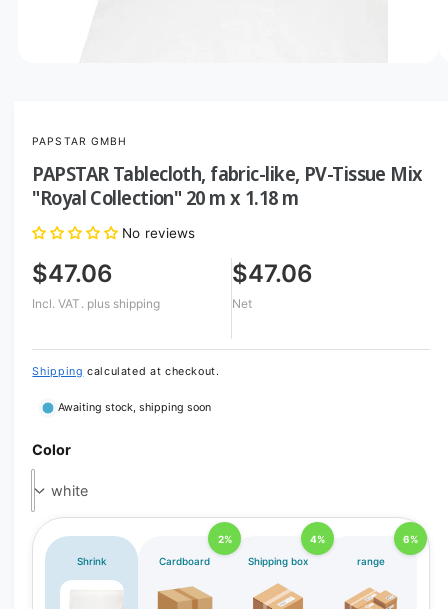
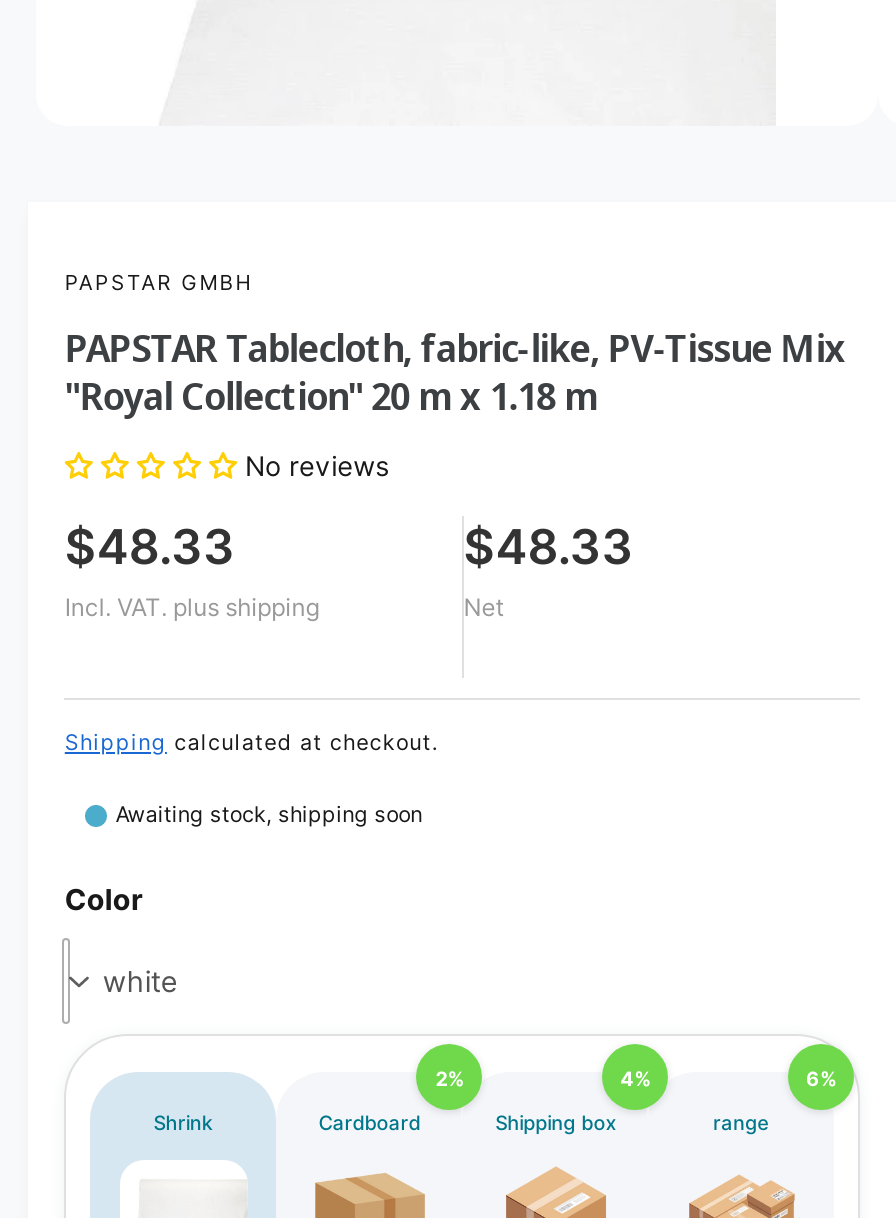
- $47.06
+ $48.33

- $47.06
+ $48.33
